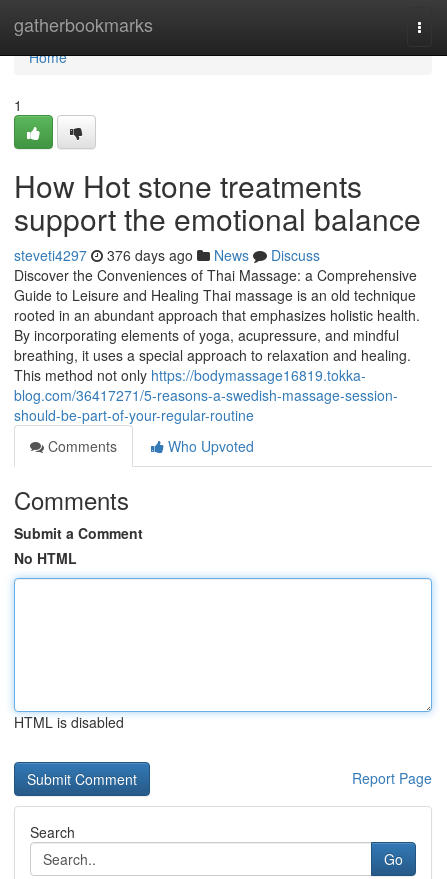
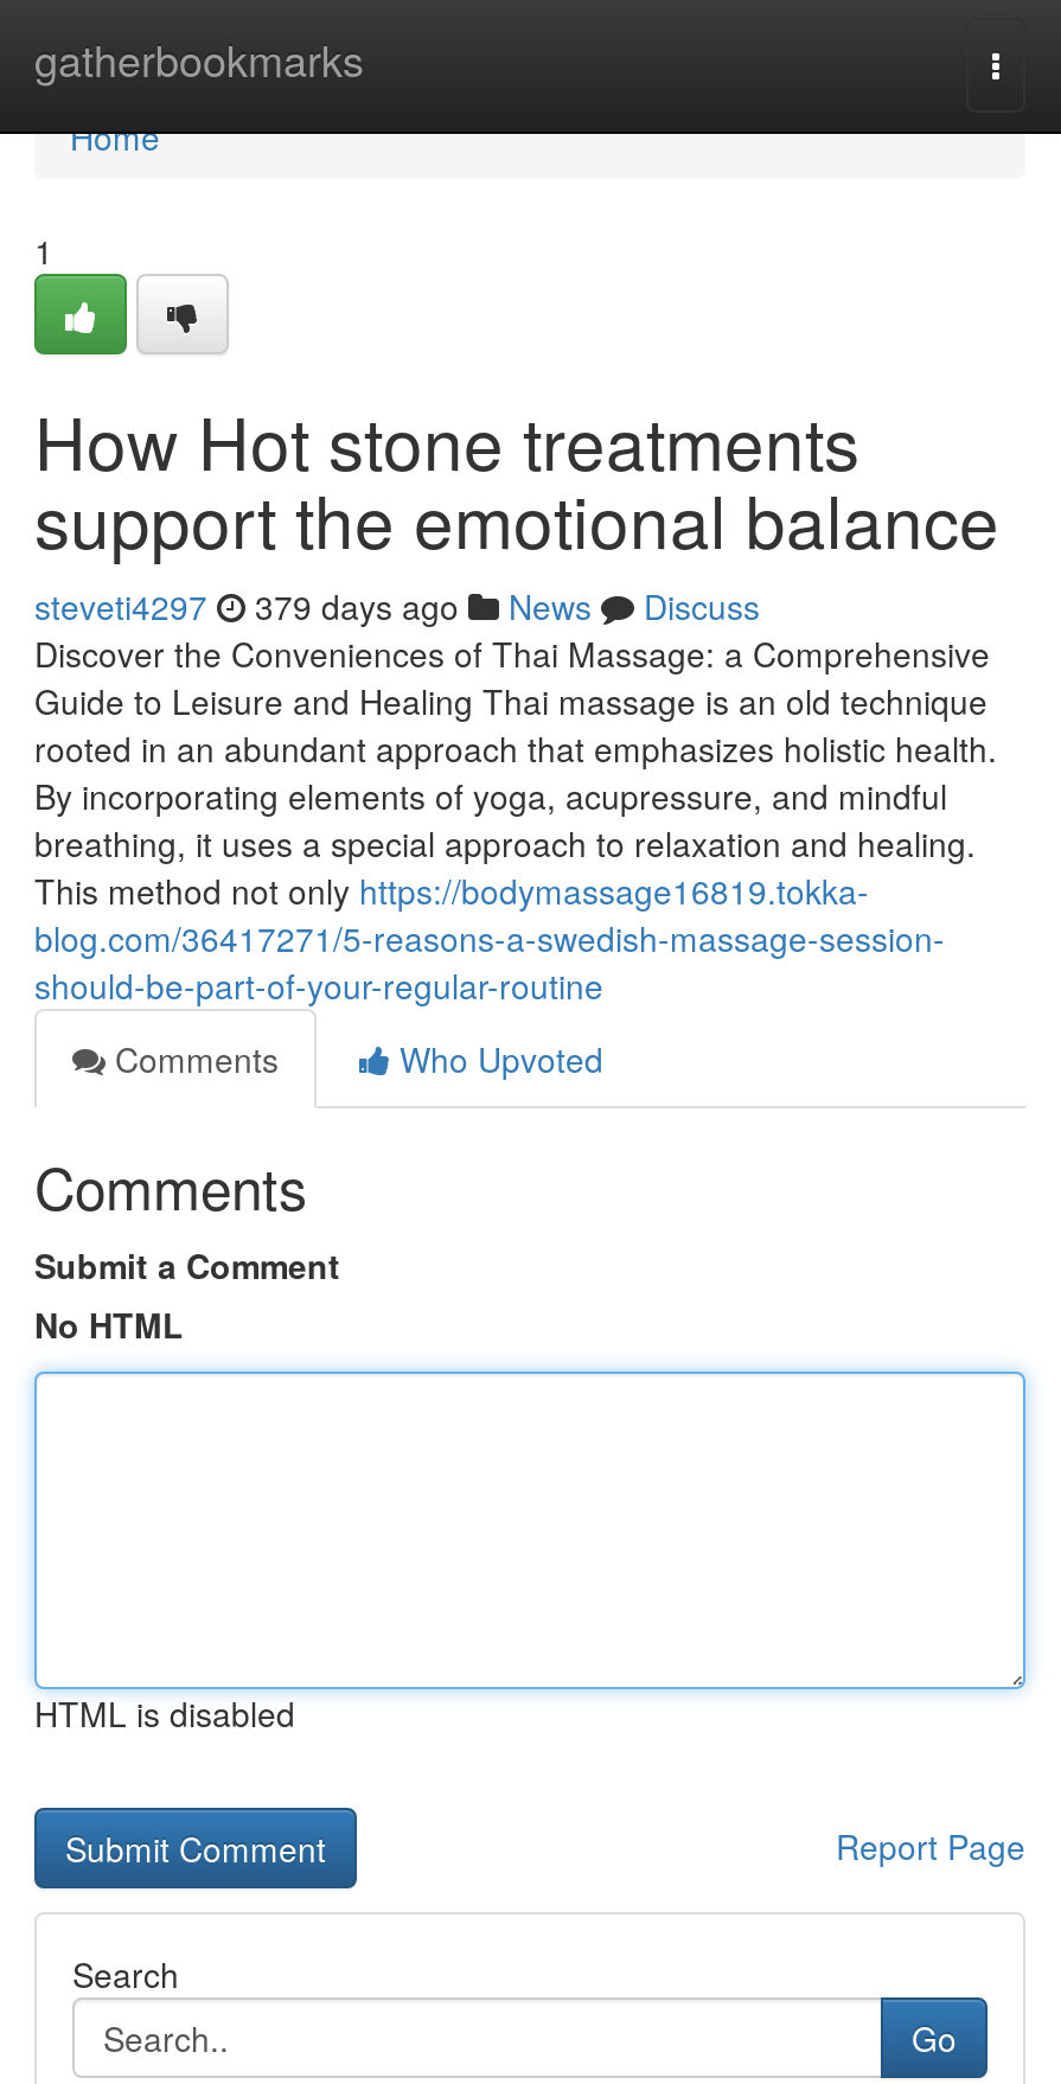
- steveti4297 376 days ago News Discuss
+ steveti4297 379 days ago News Discuss
